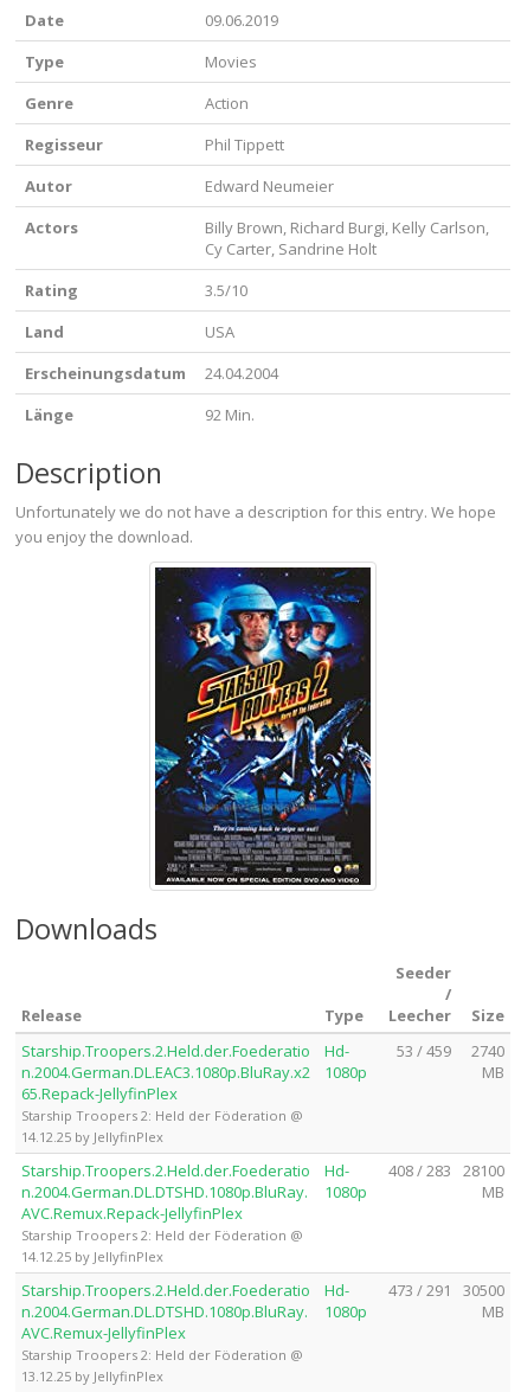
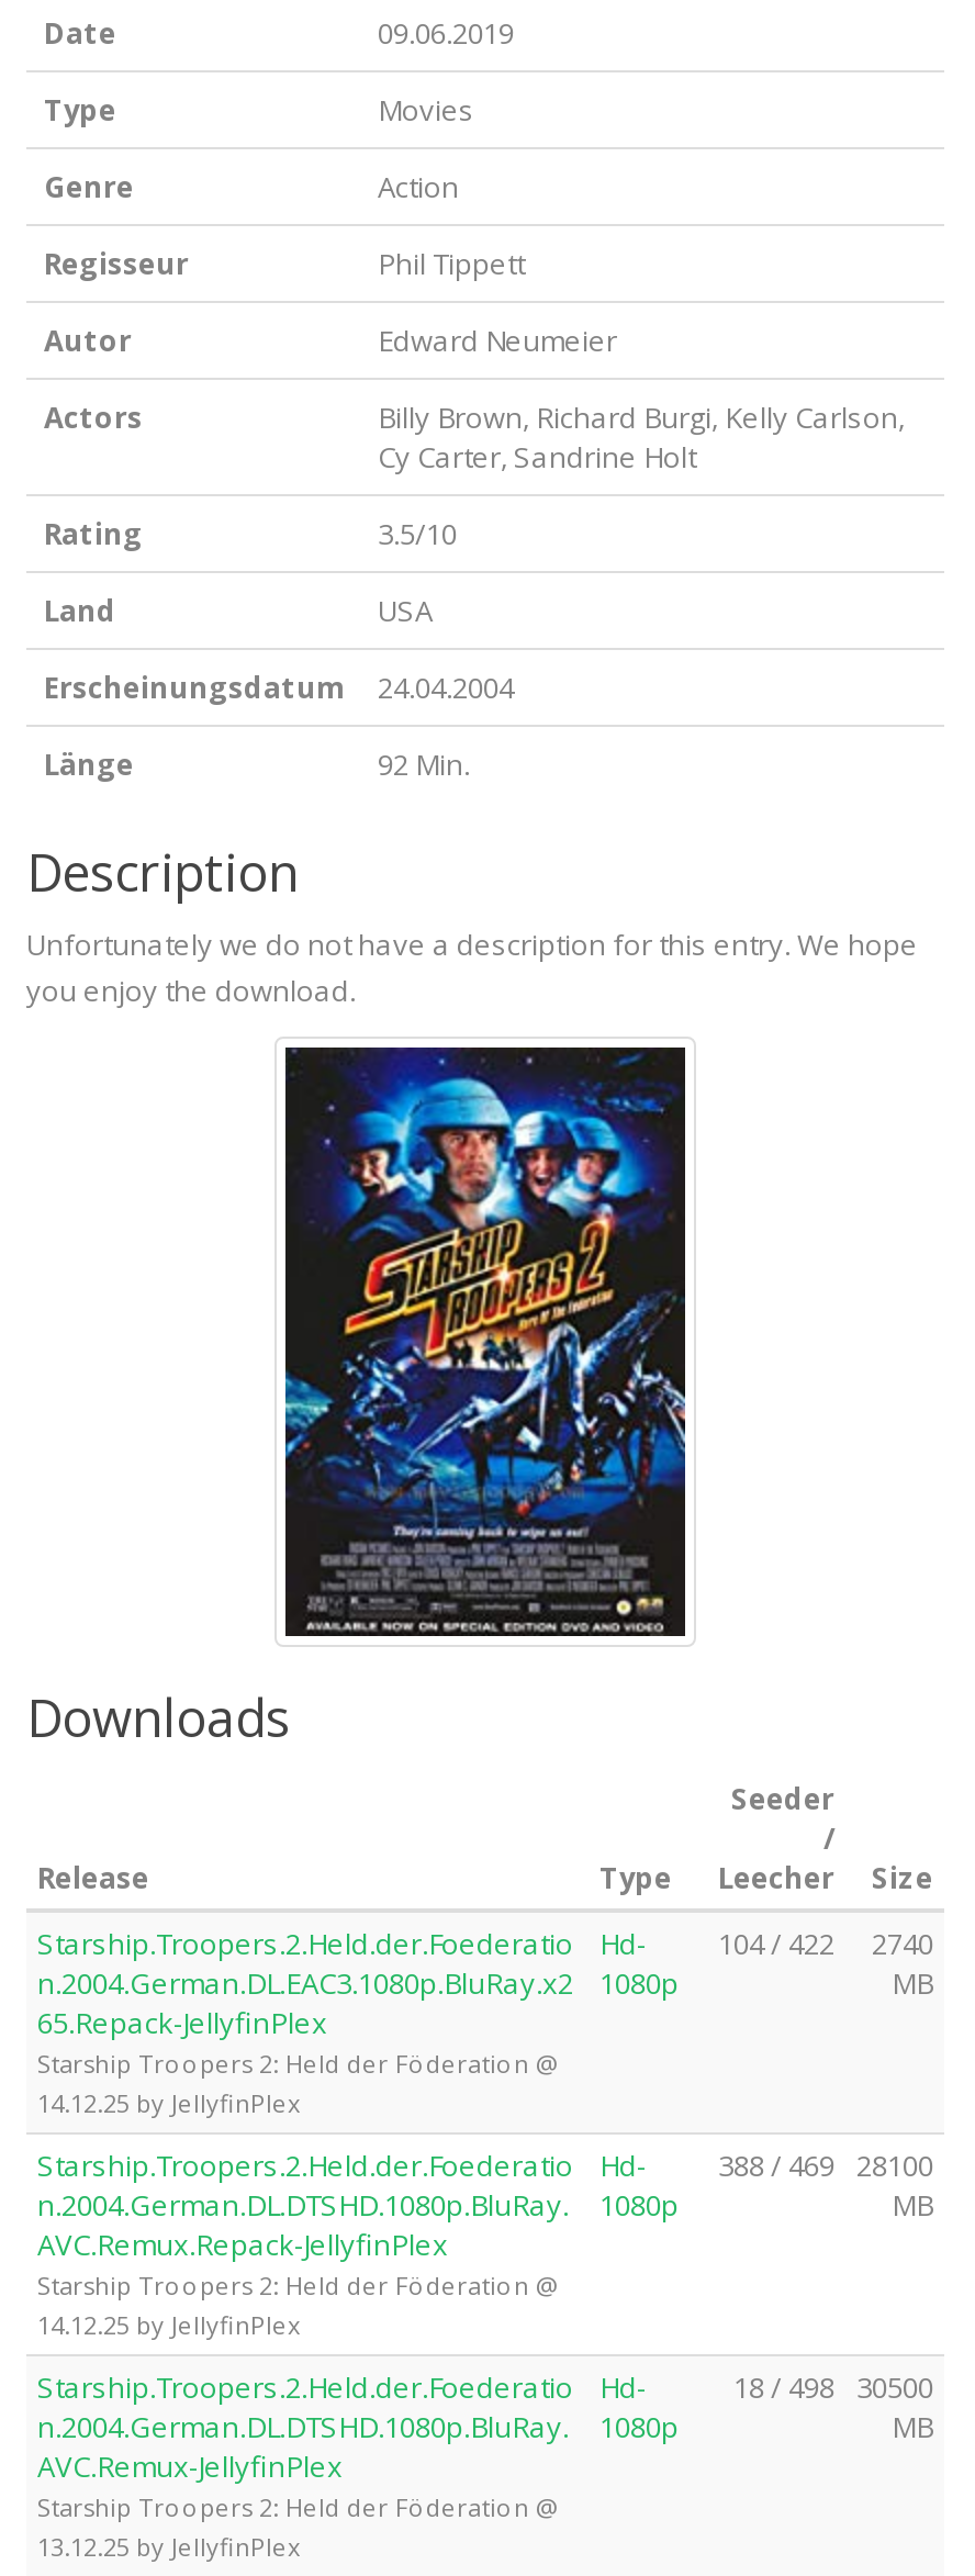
- 53 / 459
+ 104 / 422

- Starship.Troopers.2.Held.der.Foederatio Hd- 408 / 283 28100
+ Starship.Troopers.2.Held.der.Foederatio Hd- 388 / 469 28100

- 473 / 291 30500
+ 18 / 498 30500
